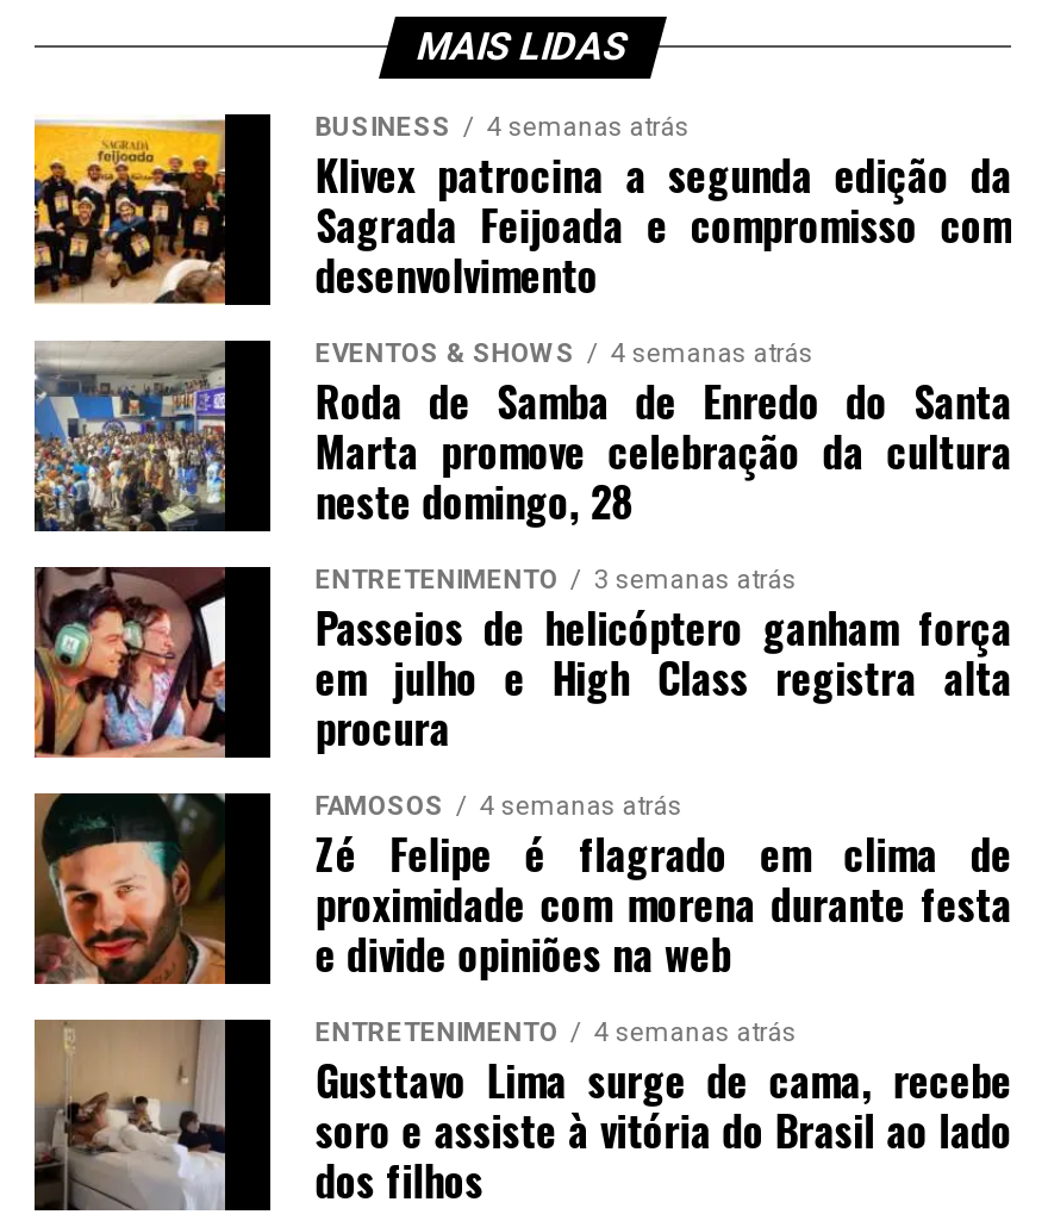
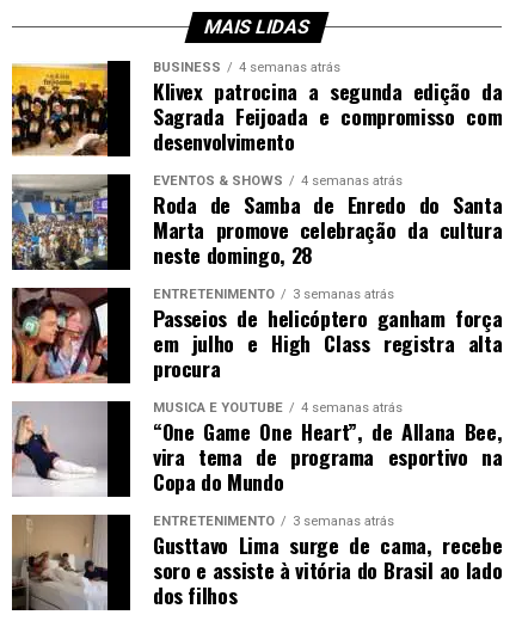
- [image]
- FAMOSOS
+ [image]
+ MUSICA E YOUTUBE

- Zé Felipe é flagrado em clima de
- proximidade com morena durante festa
- e divide opiniões na web
+ “One Game One Heart”, de Allana Bee,
+ vira tema de programa esportivo na
+ Copa do Mundo

- 4 semanas atrás
+ 3 semanas atrás
